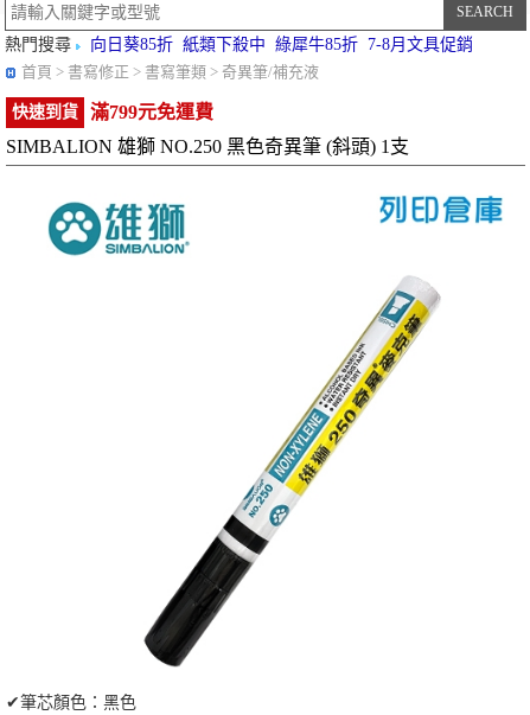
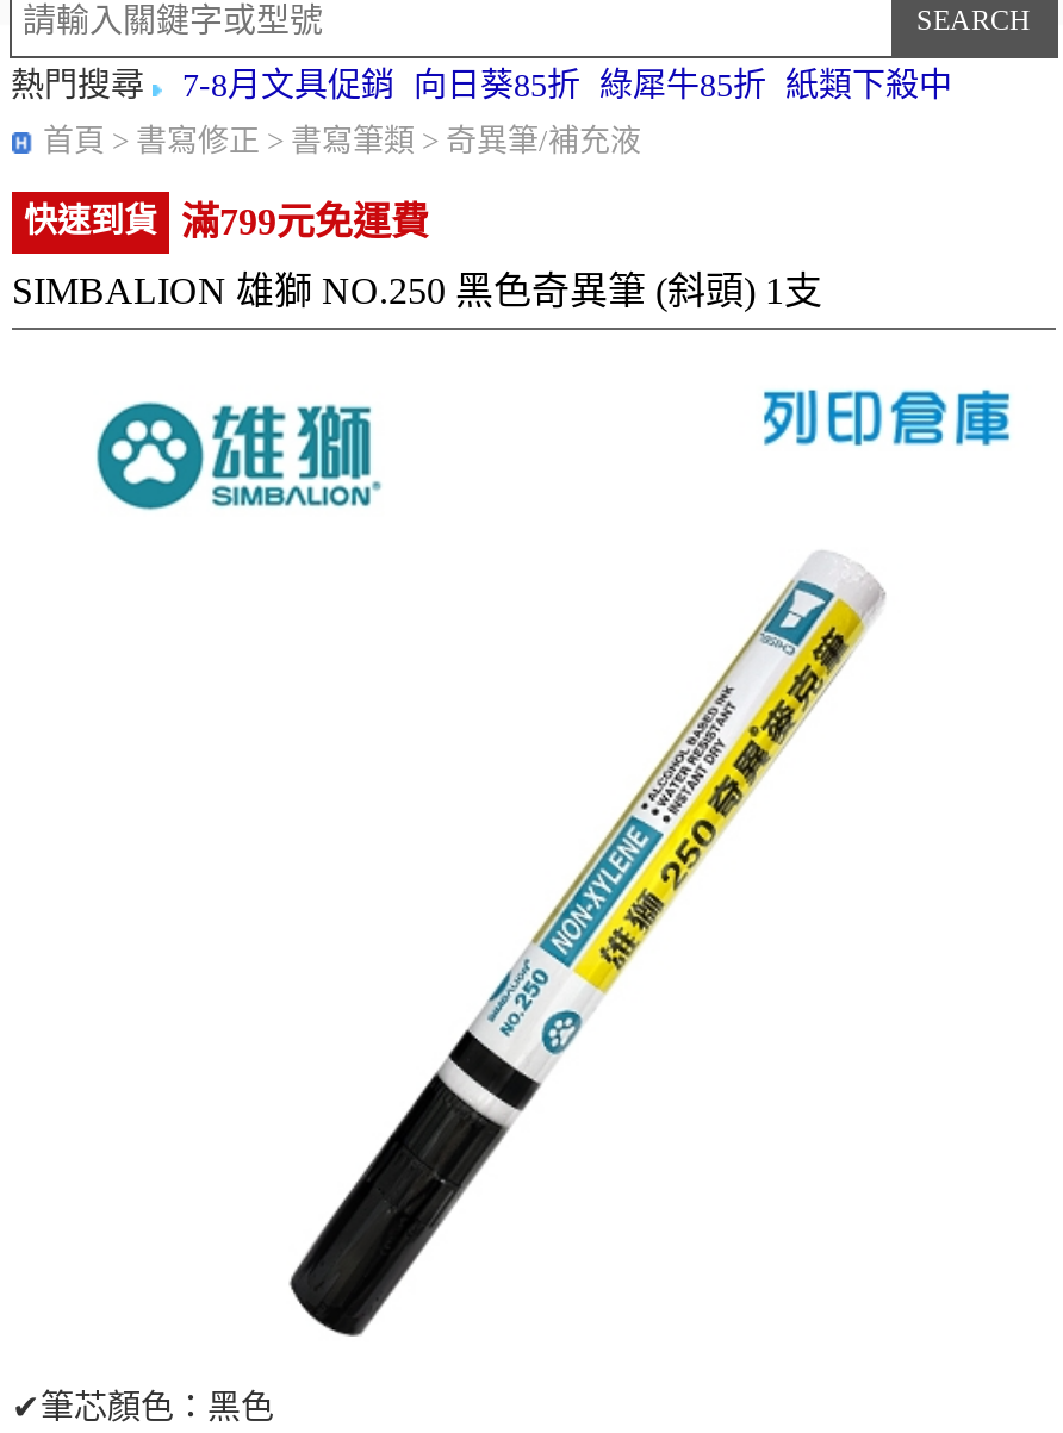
- 向日葵85折 紙類下殺中 綠犀牛85折 7-8月文具促銷
+ 7-8月文具促銷 向日葵85折 綠犀牛85折 紙類下殺中
